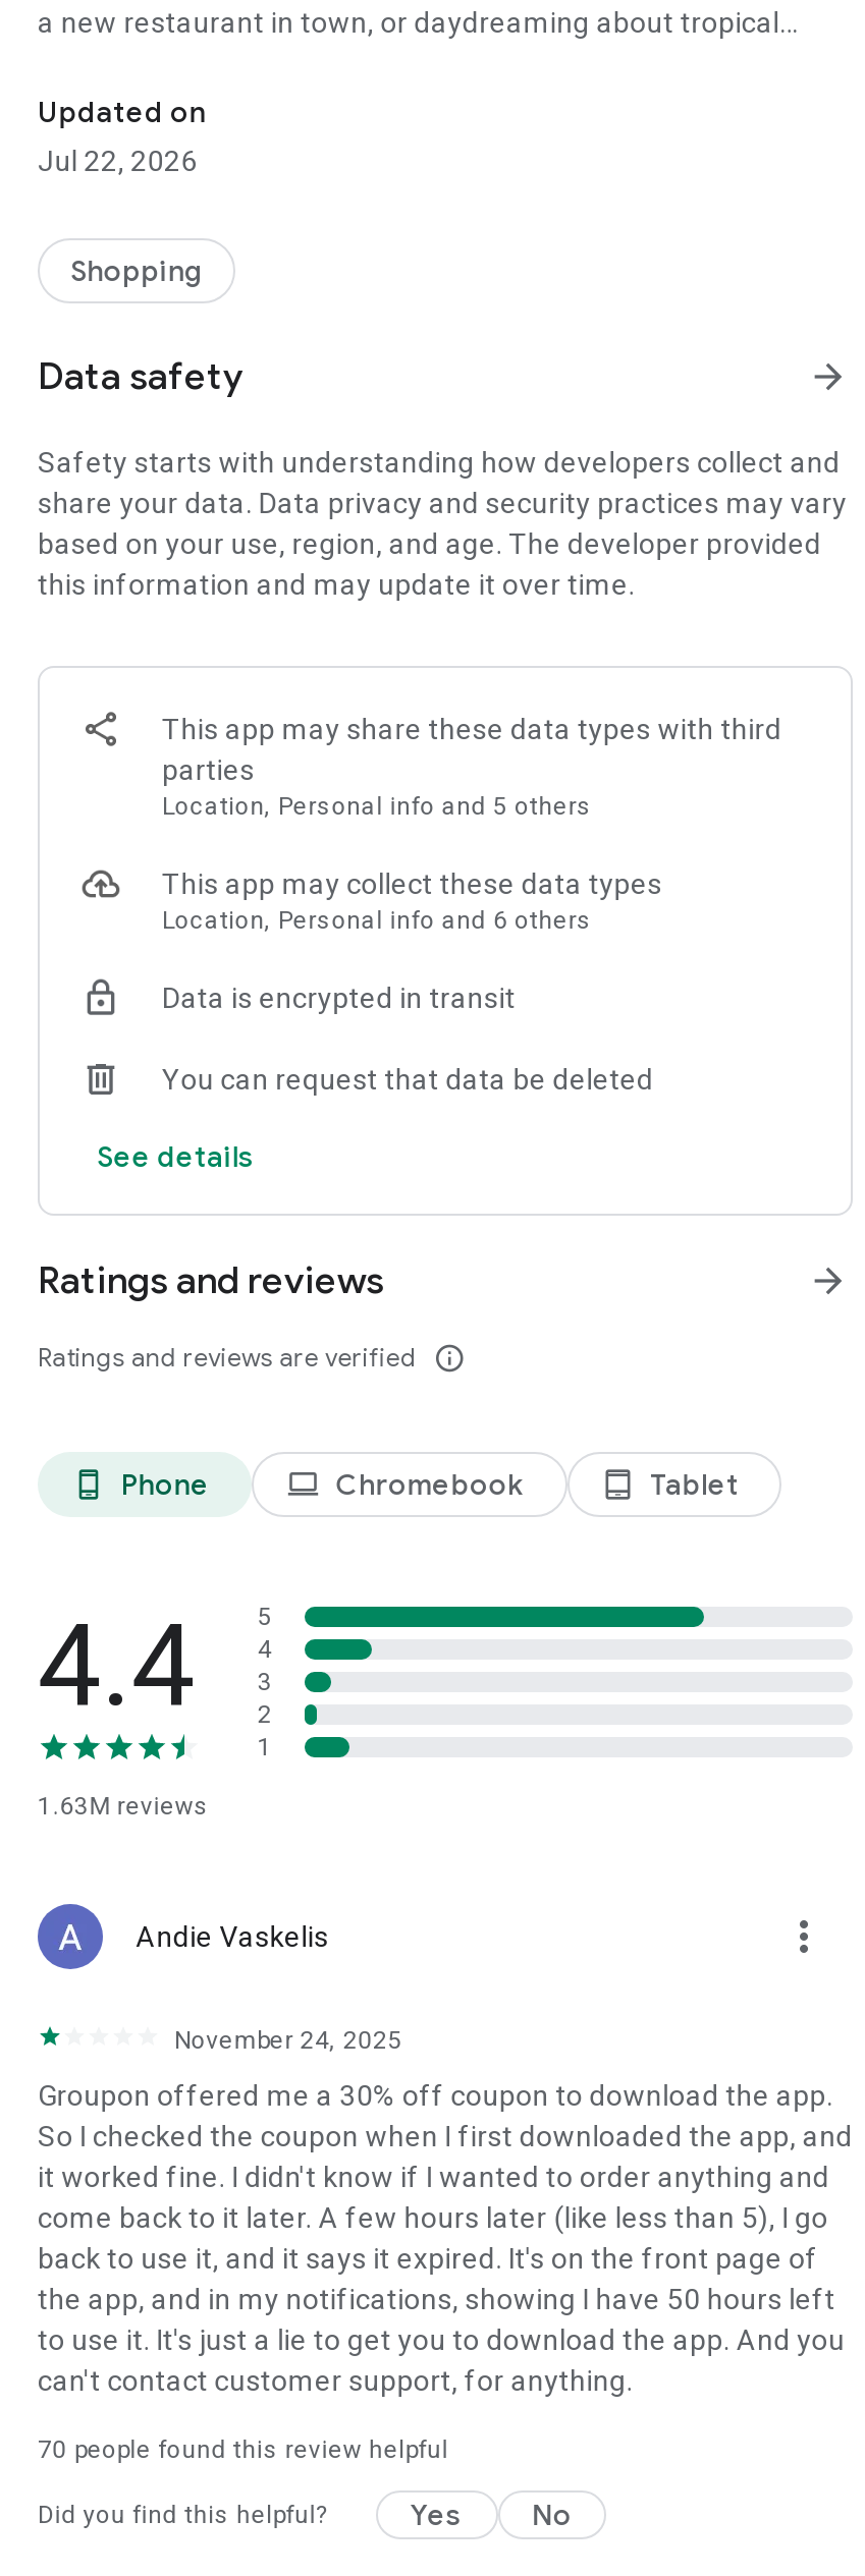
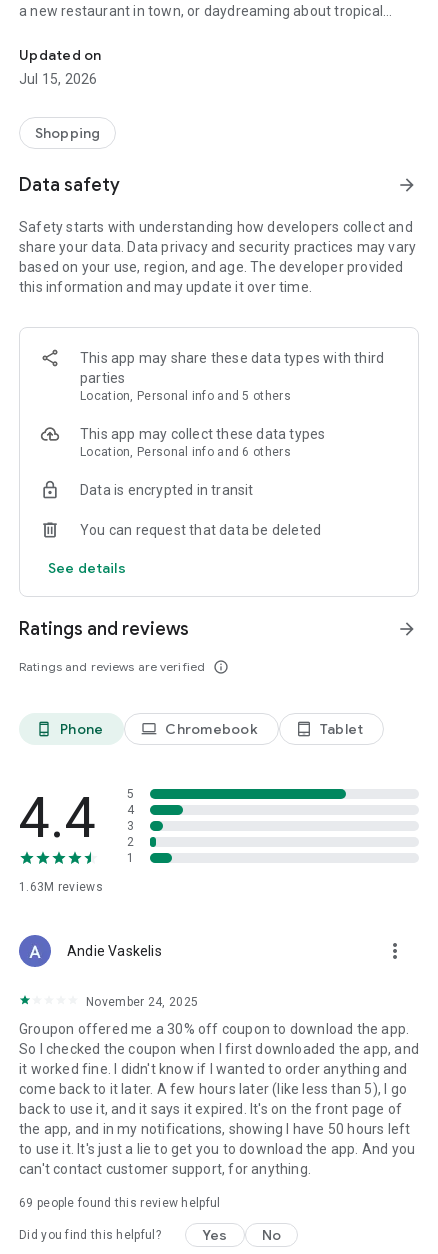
- Jul 22, 2026
+ Jul 15, 2026

- 70 people found this review helpful
+ 69 people found this review helpful
